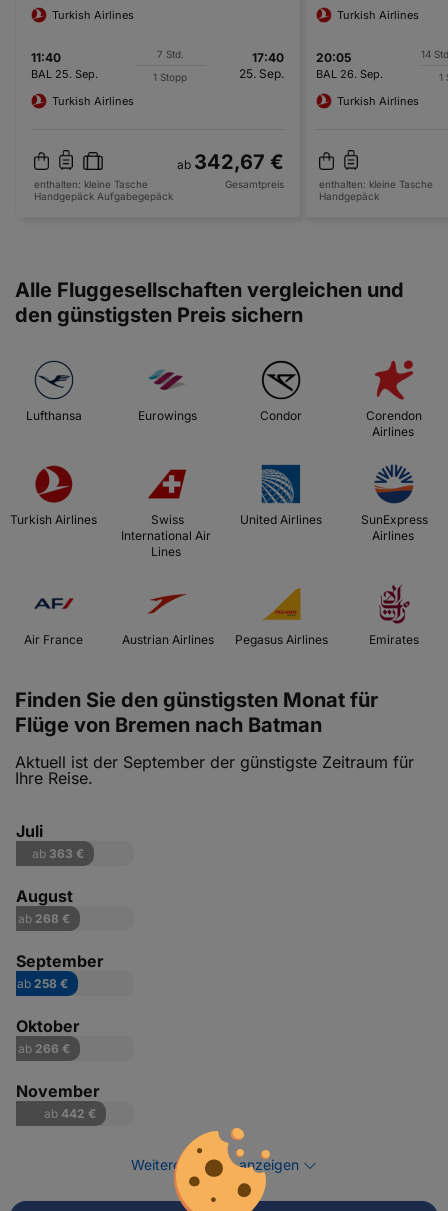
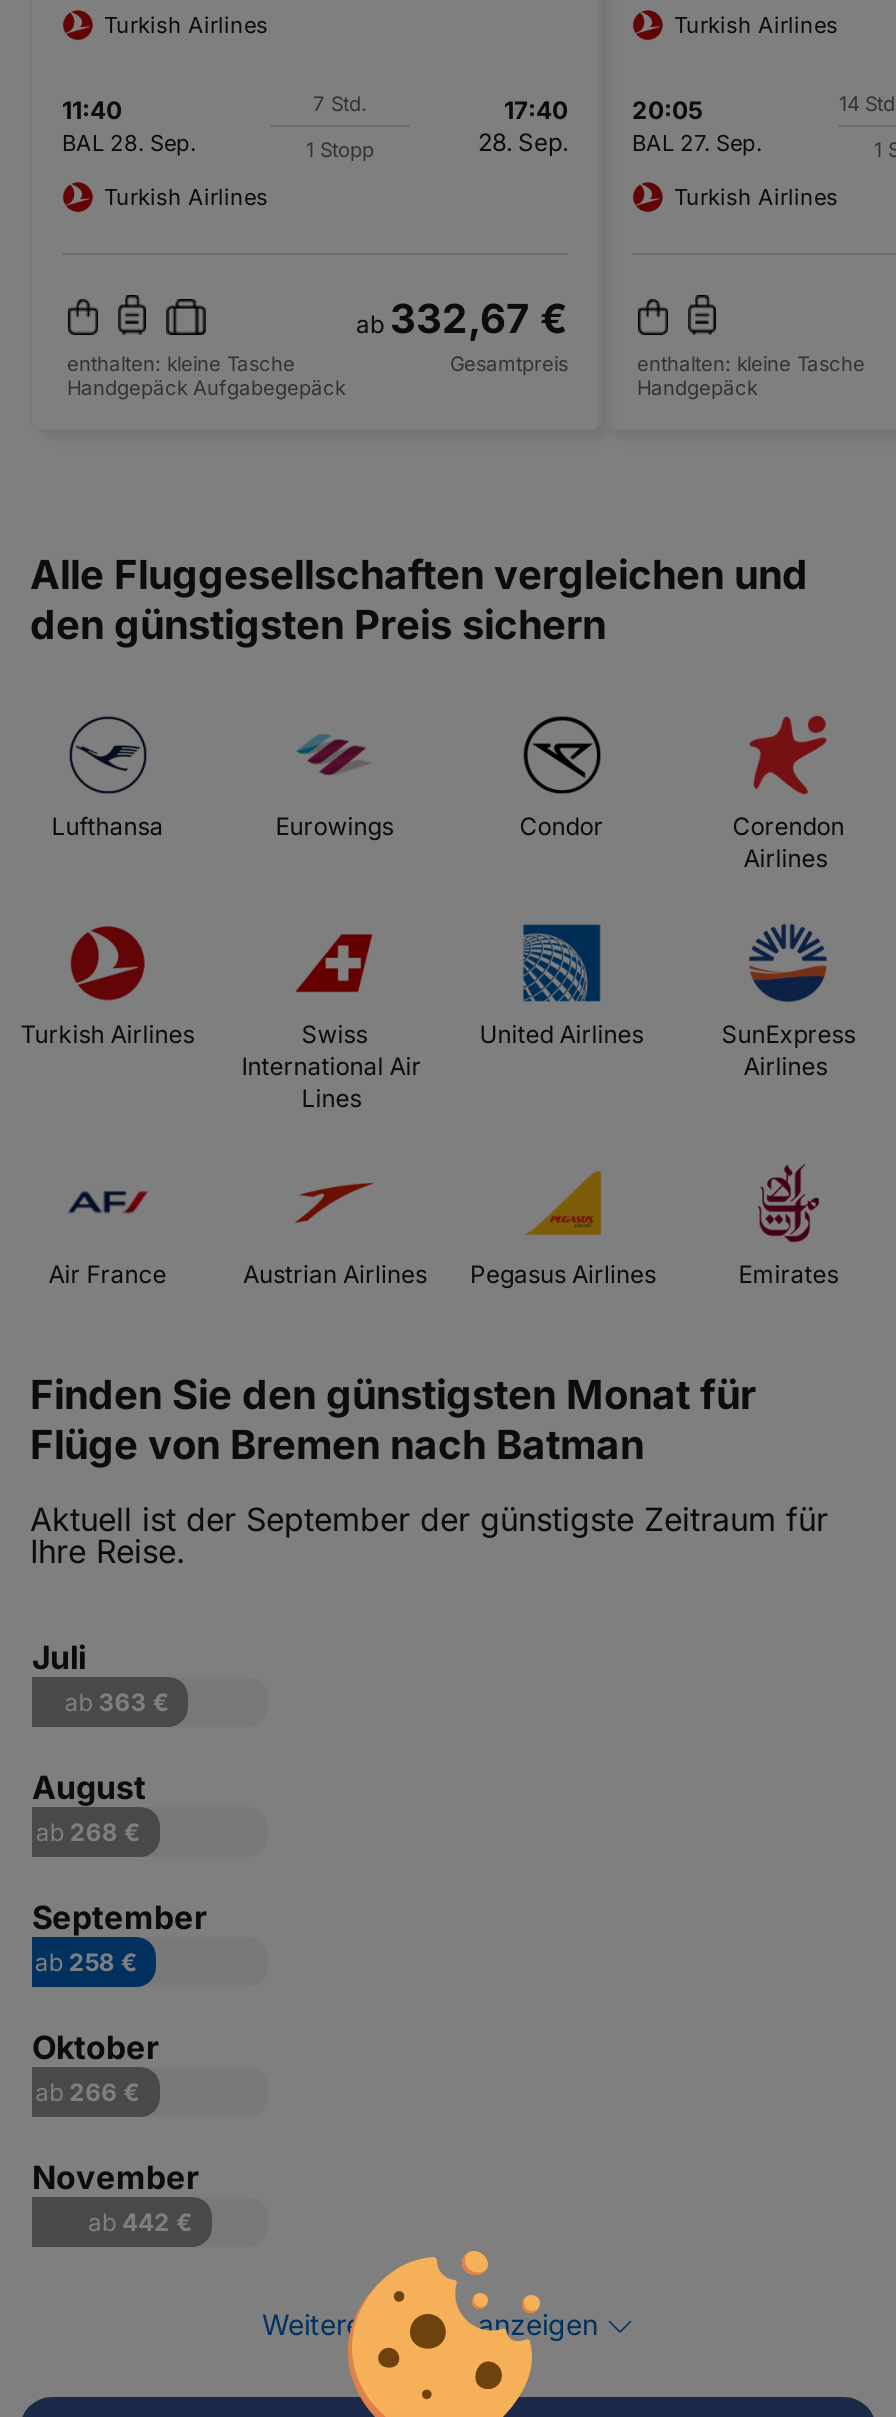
- BAL 25. Sep.
+ BAL 28. Sep.

- 25. Sep.
+ 28. Sep.

- BAL 26. Sep.
+ BAL 27. Sep.

- ab 342,67 €
+ ab 332,67 €
